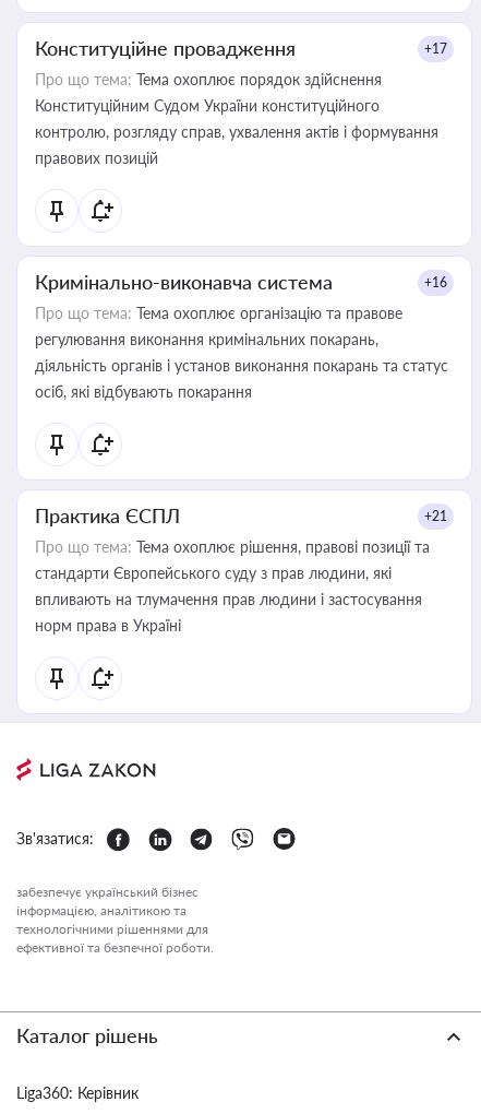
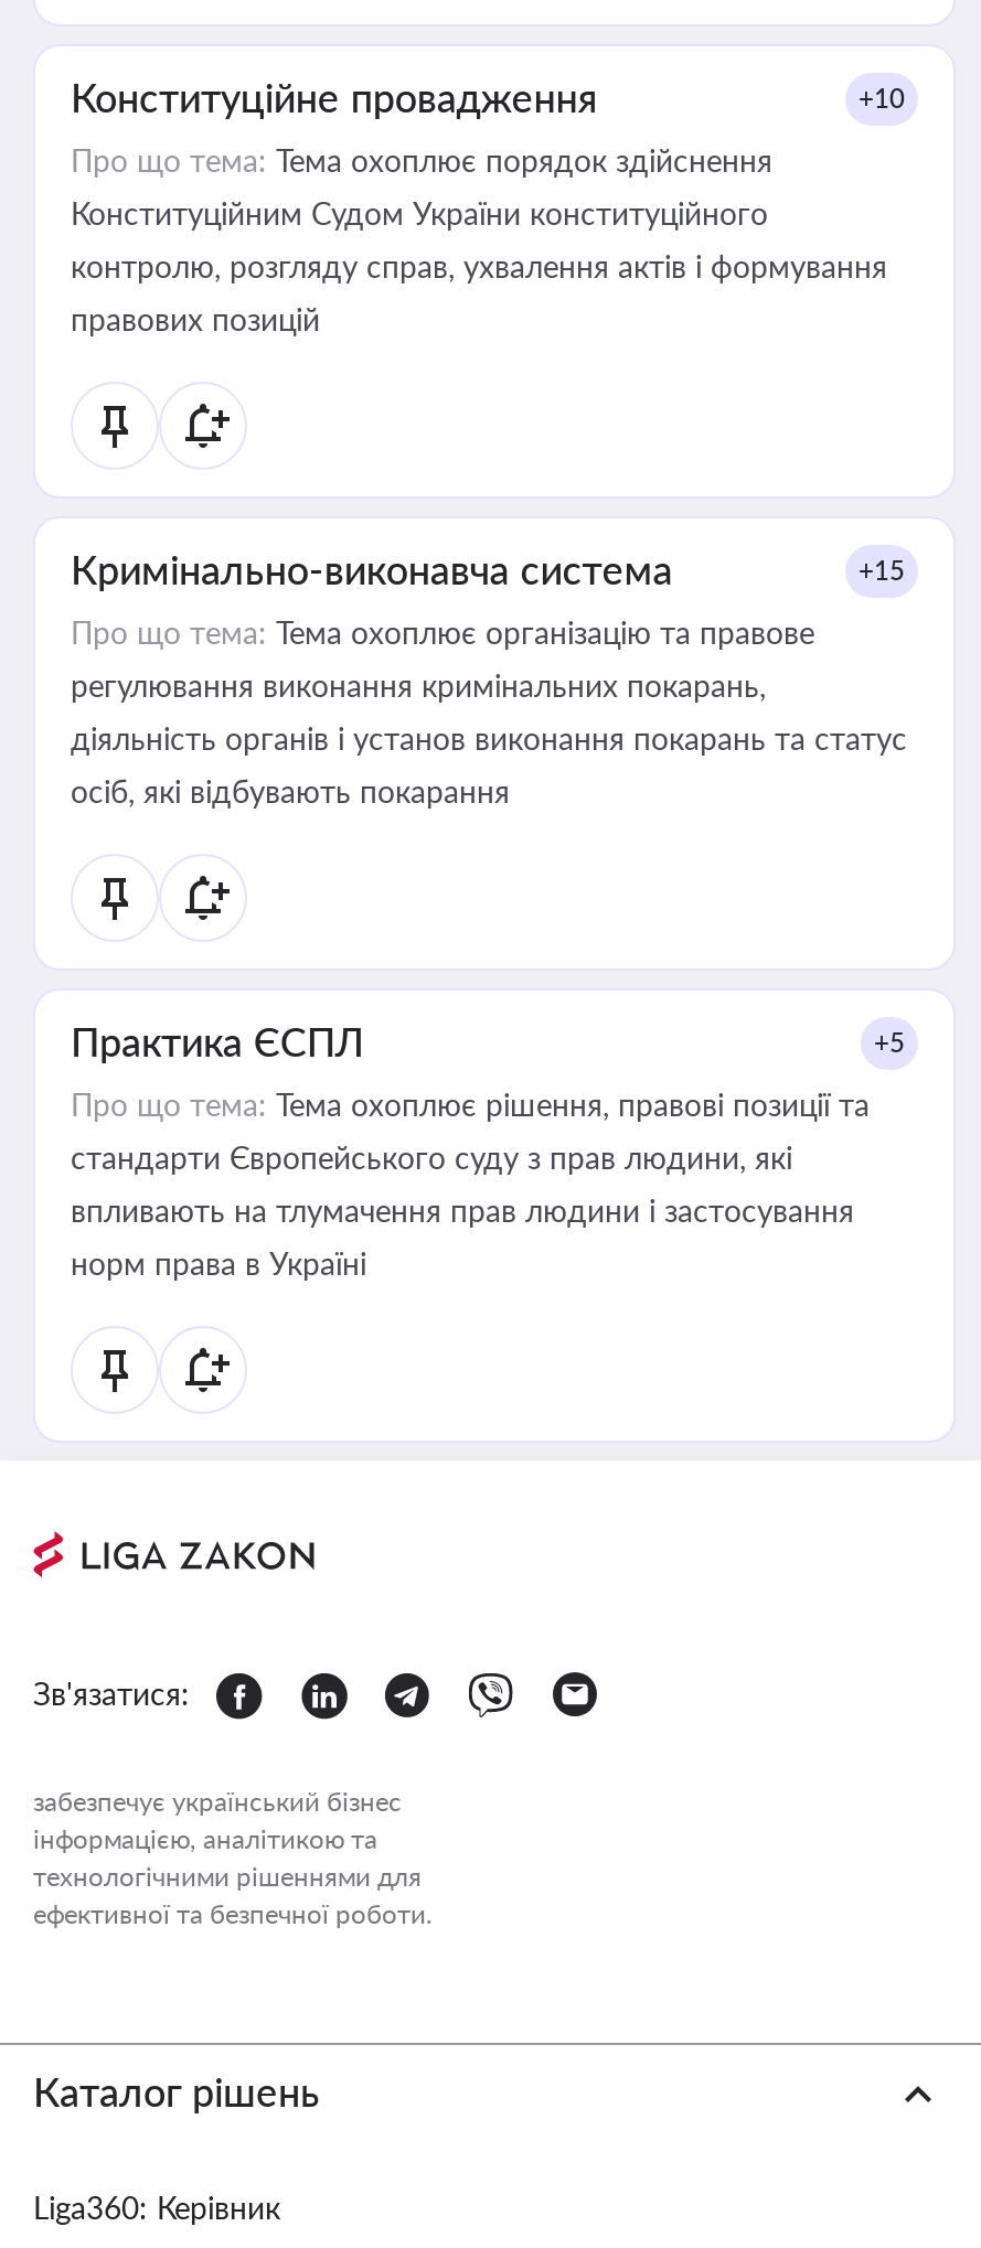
- +17
+ +10

- +16
+ +15

- +21
+ +5
